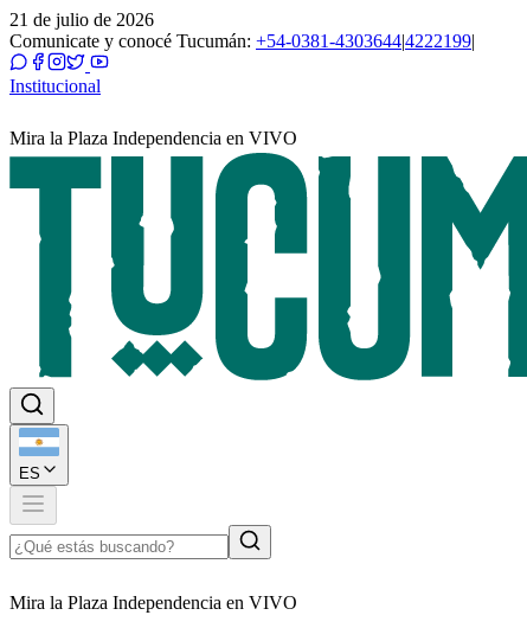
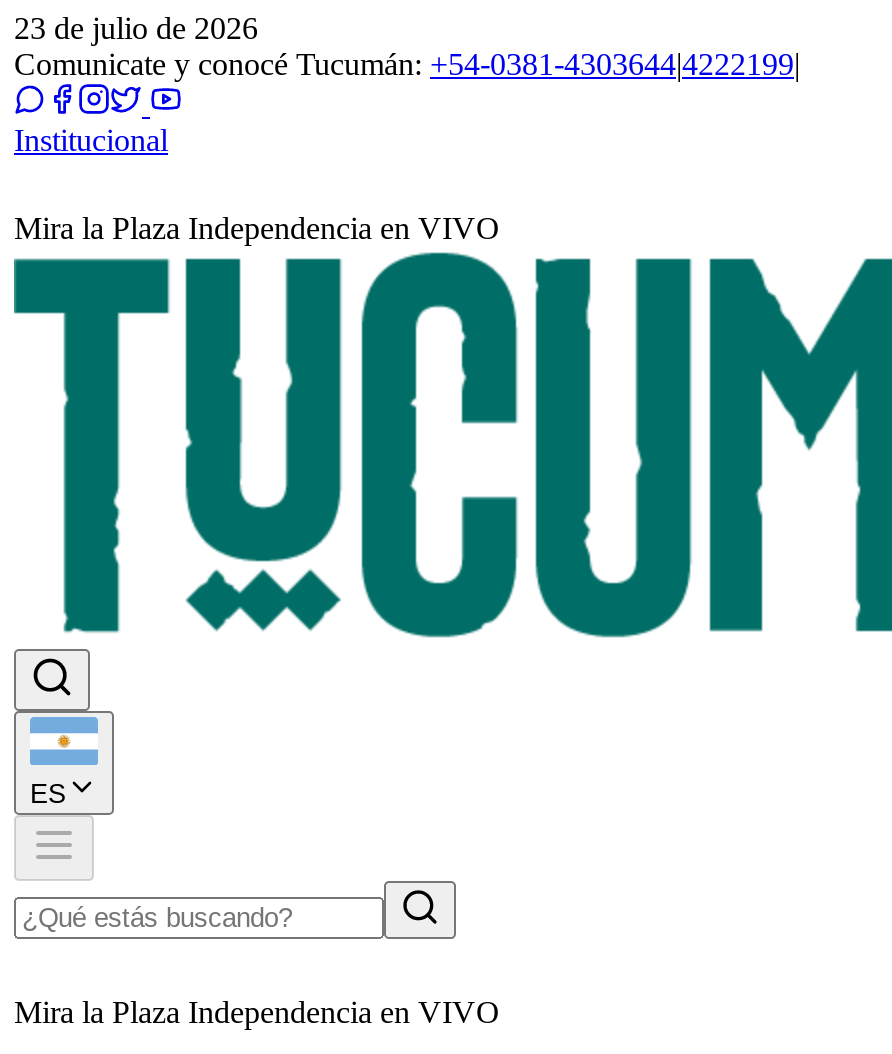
- 21 de julio de 2026
+ 23 de julio de 2026
